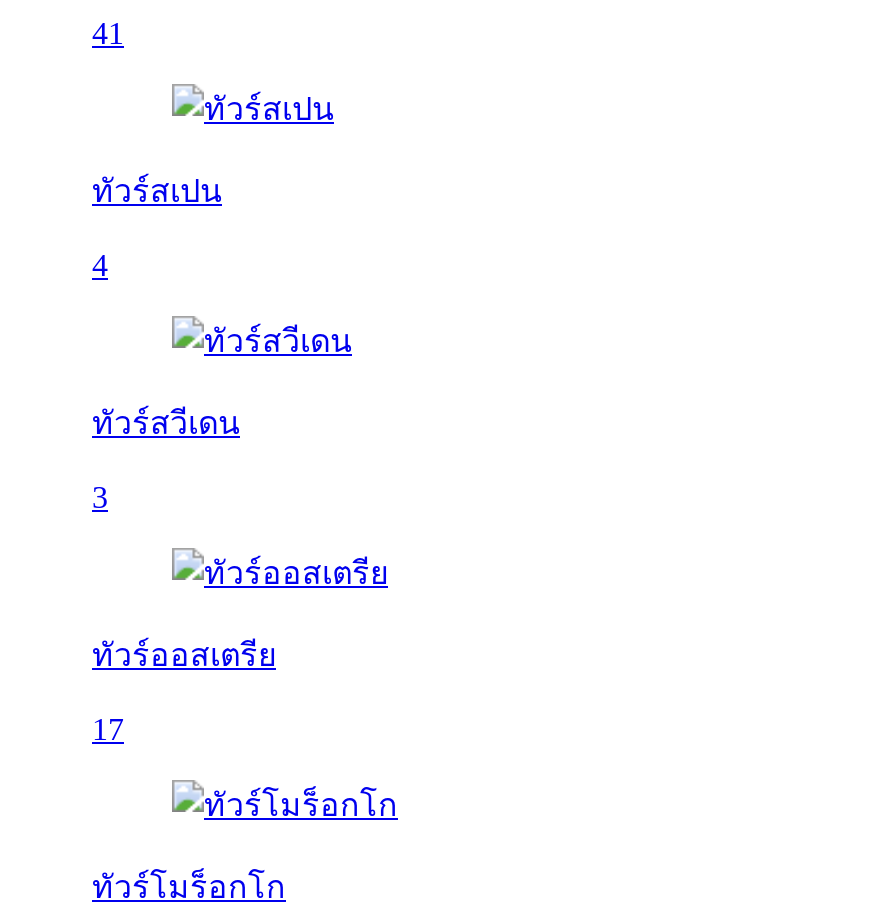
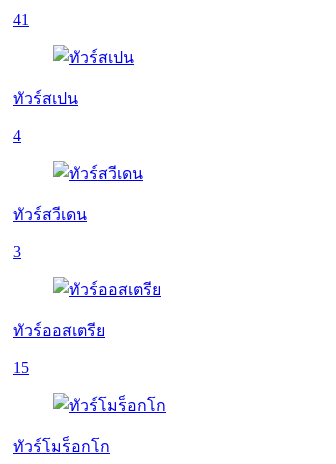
- 17
+ 15
